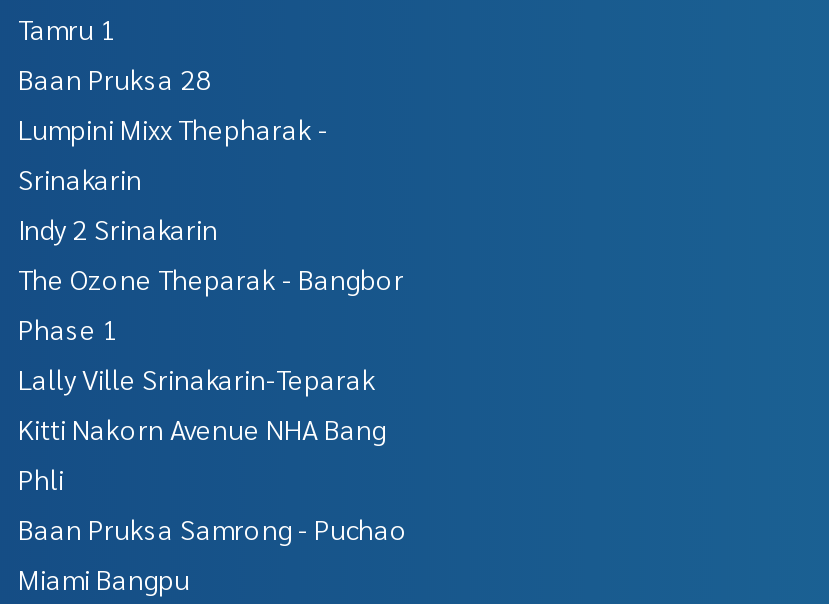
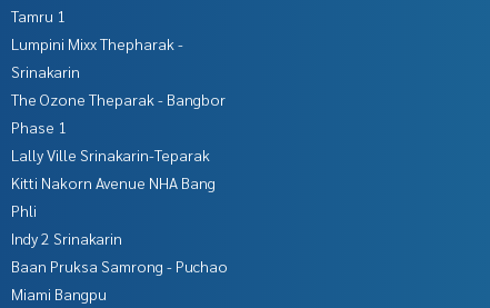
- Baan Pruksa 28

moved down: Indy 2 Srinakarin

moved up: The Ozone Theparak - Bangbor | Phase 1 | Lally Ville Srinakarin-Teparak | Kitti Nakorn Avenue NHA Bang | Phli
